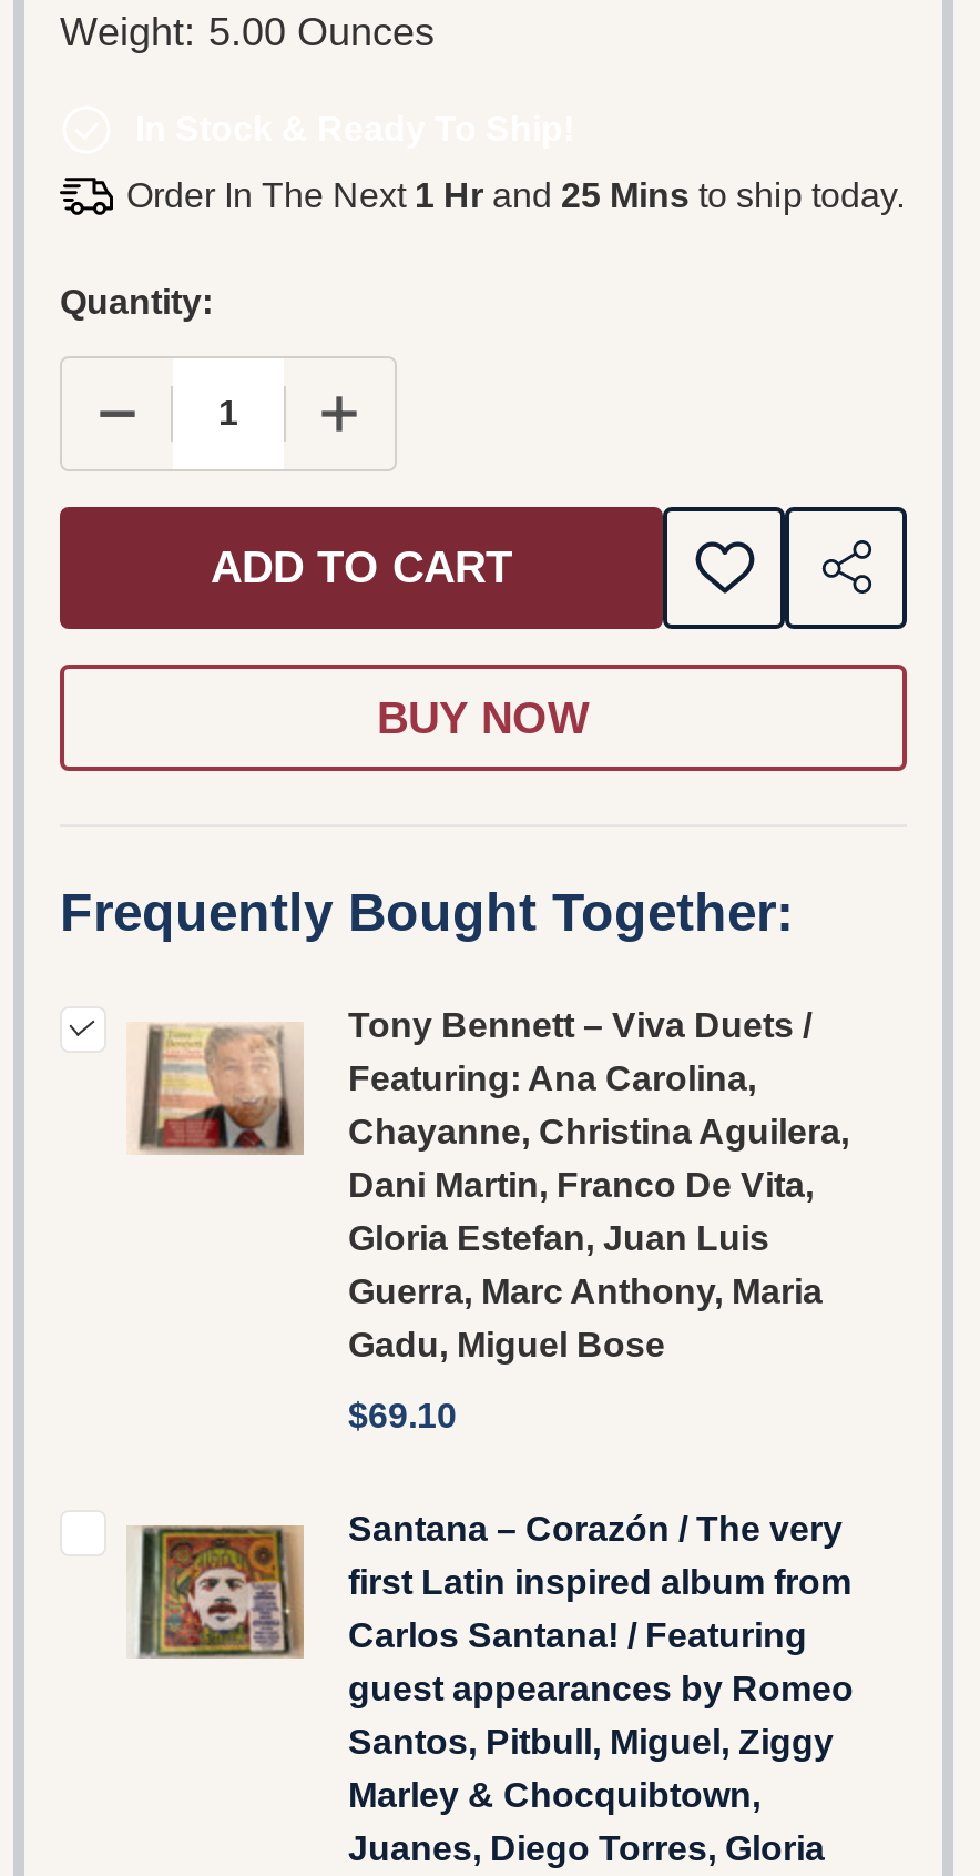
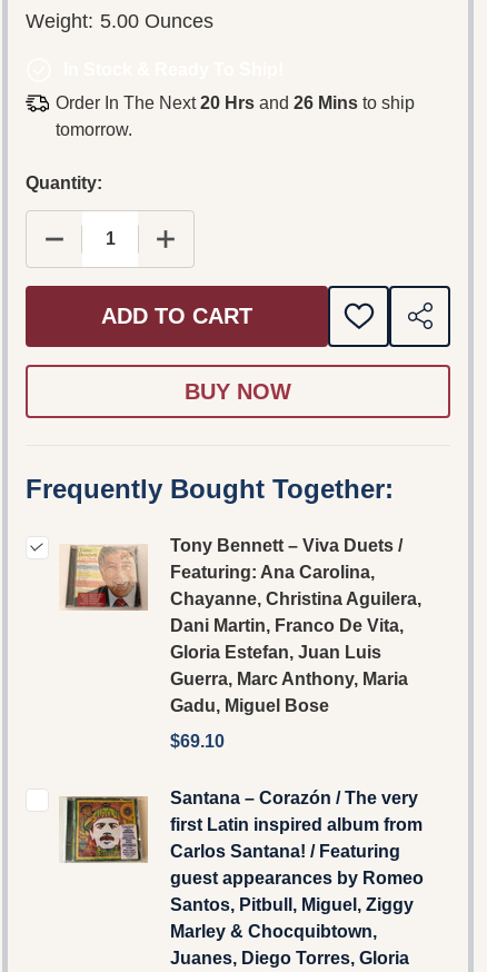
- Order In The Next 1 Hr and 25 Mins to ship today.
+ Order In The Next 20 Hrs and 26 Mins to ship
+ tomorrow.
